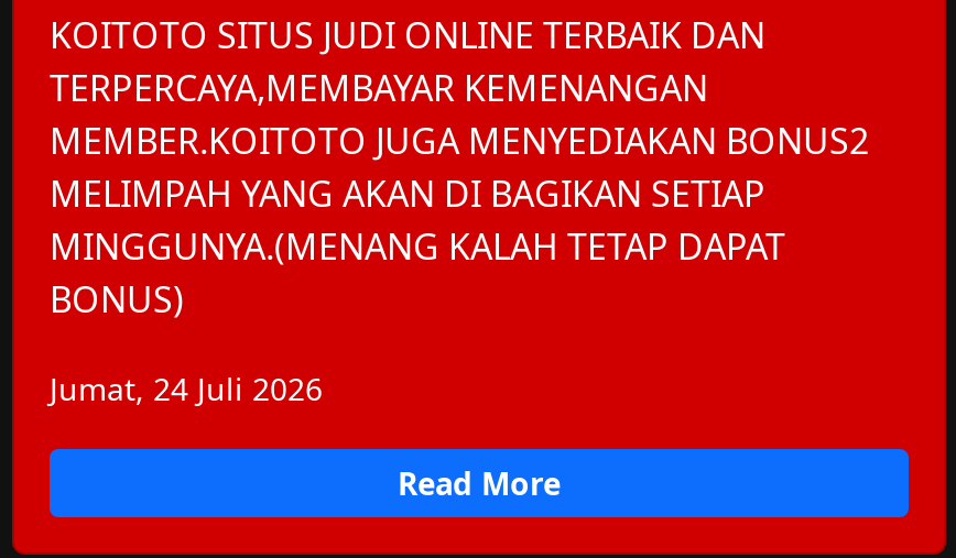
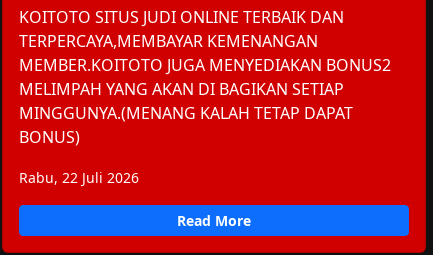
- Jumat, 24 Juli 2026
+ Rabu, 22 Juli 2026
